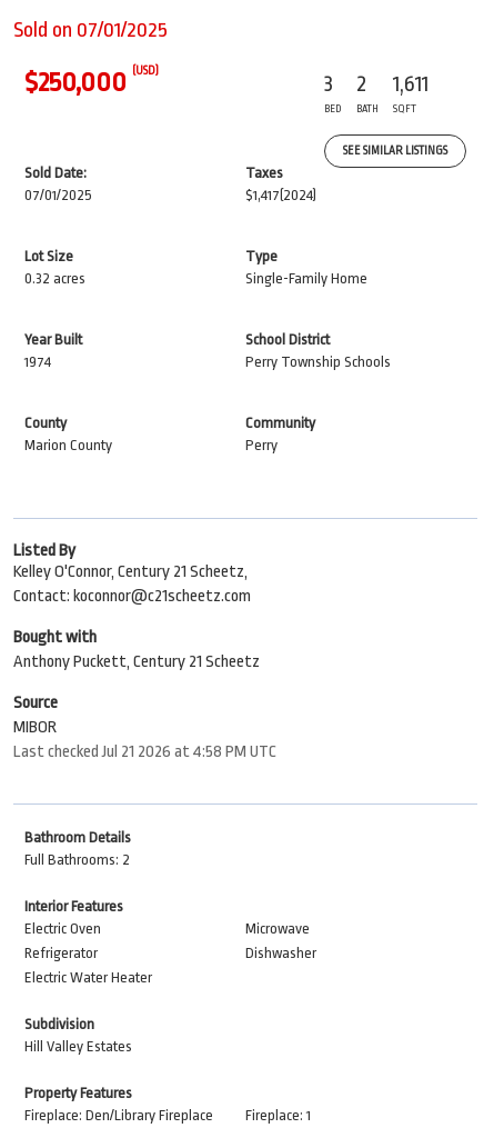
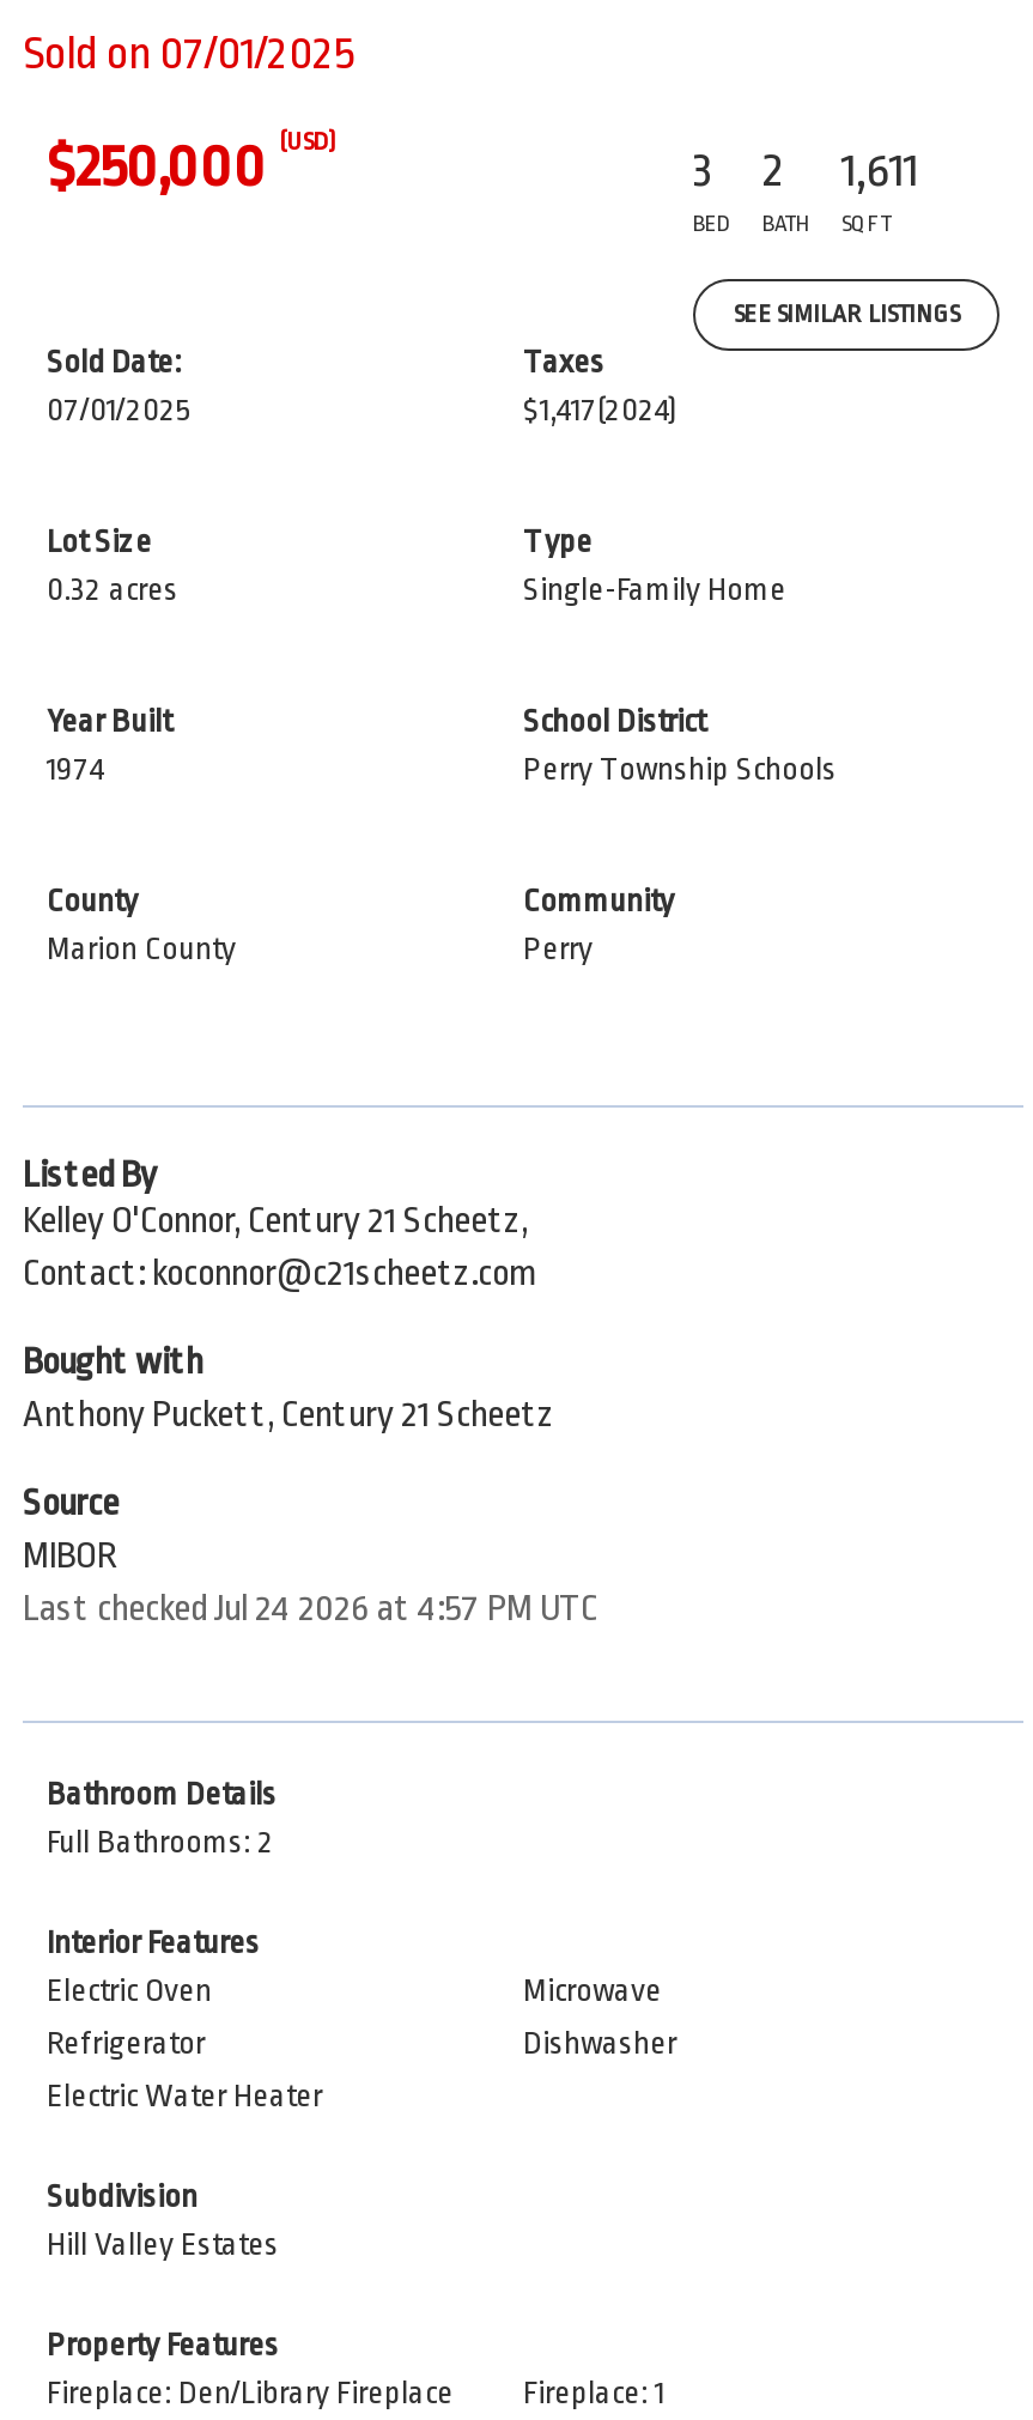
- Last checked Jul 21 2026 at 4:58 PM UTC
+ Last checked Jul 24 2026 at 4:57 PM UTC
